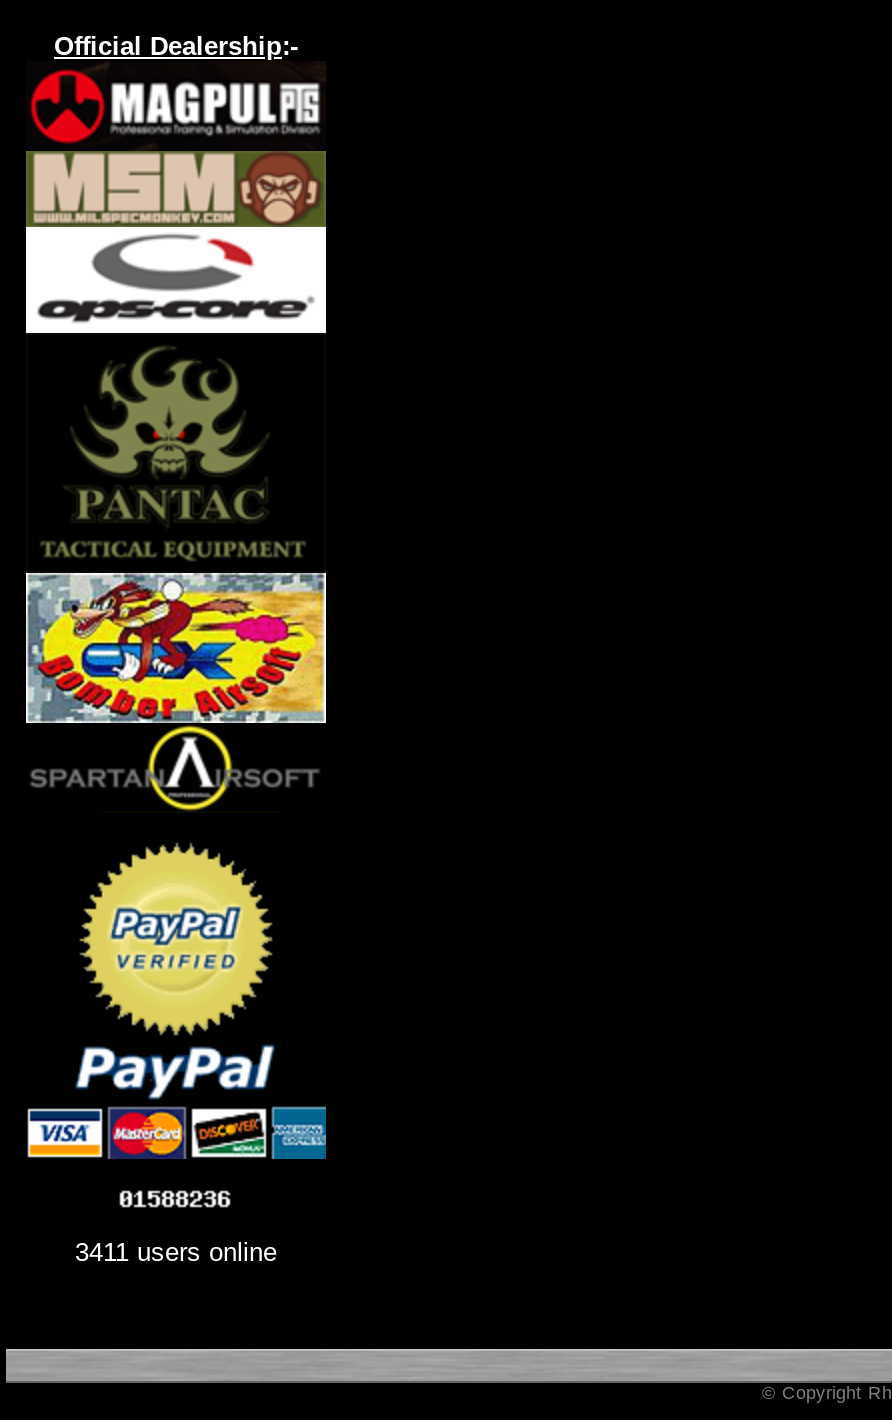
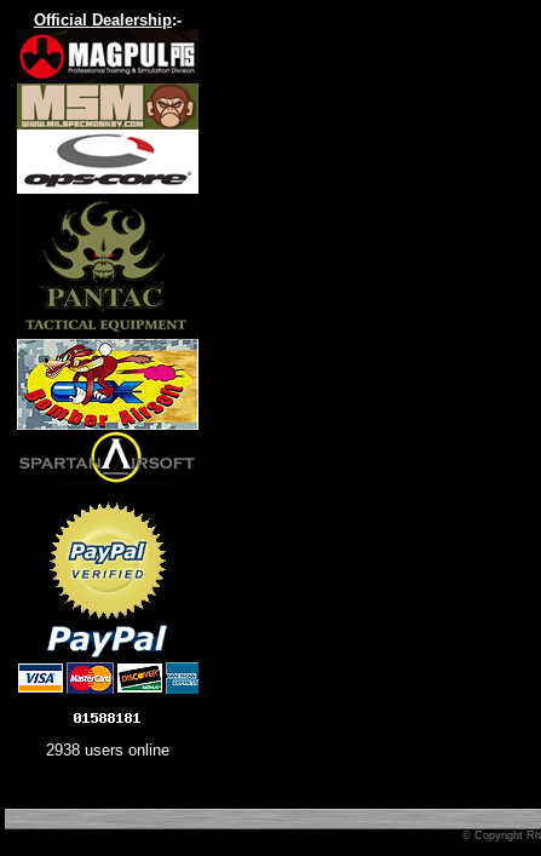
- 3411 users online
+ 2938 users online
